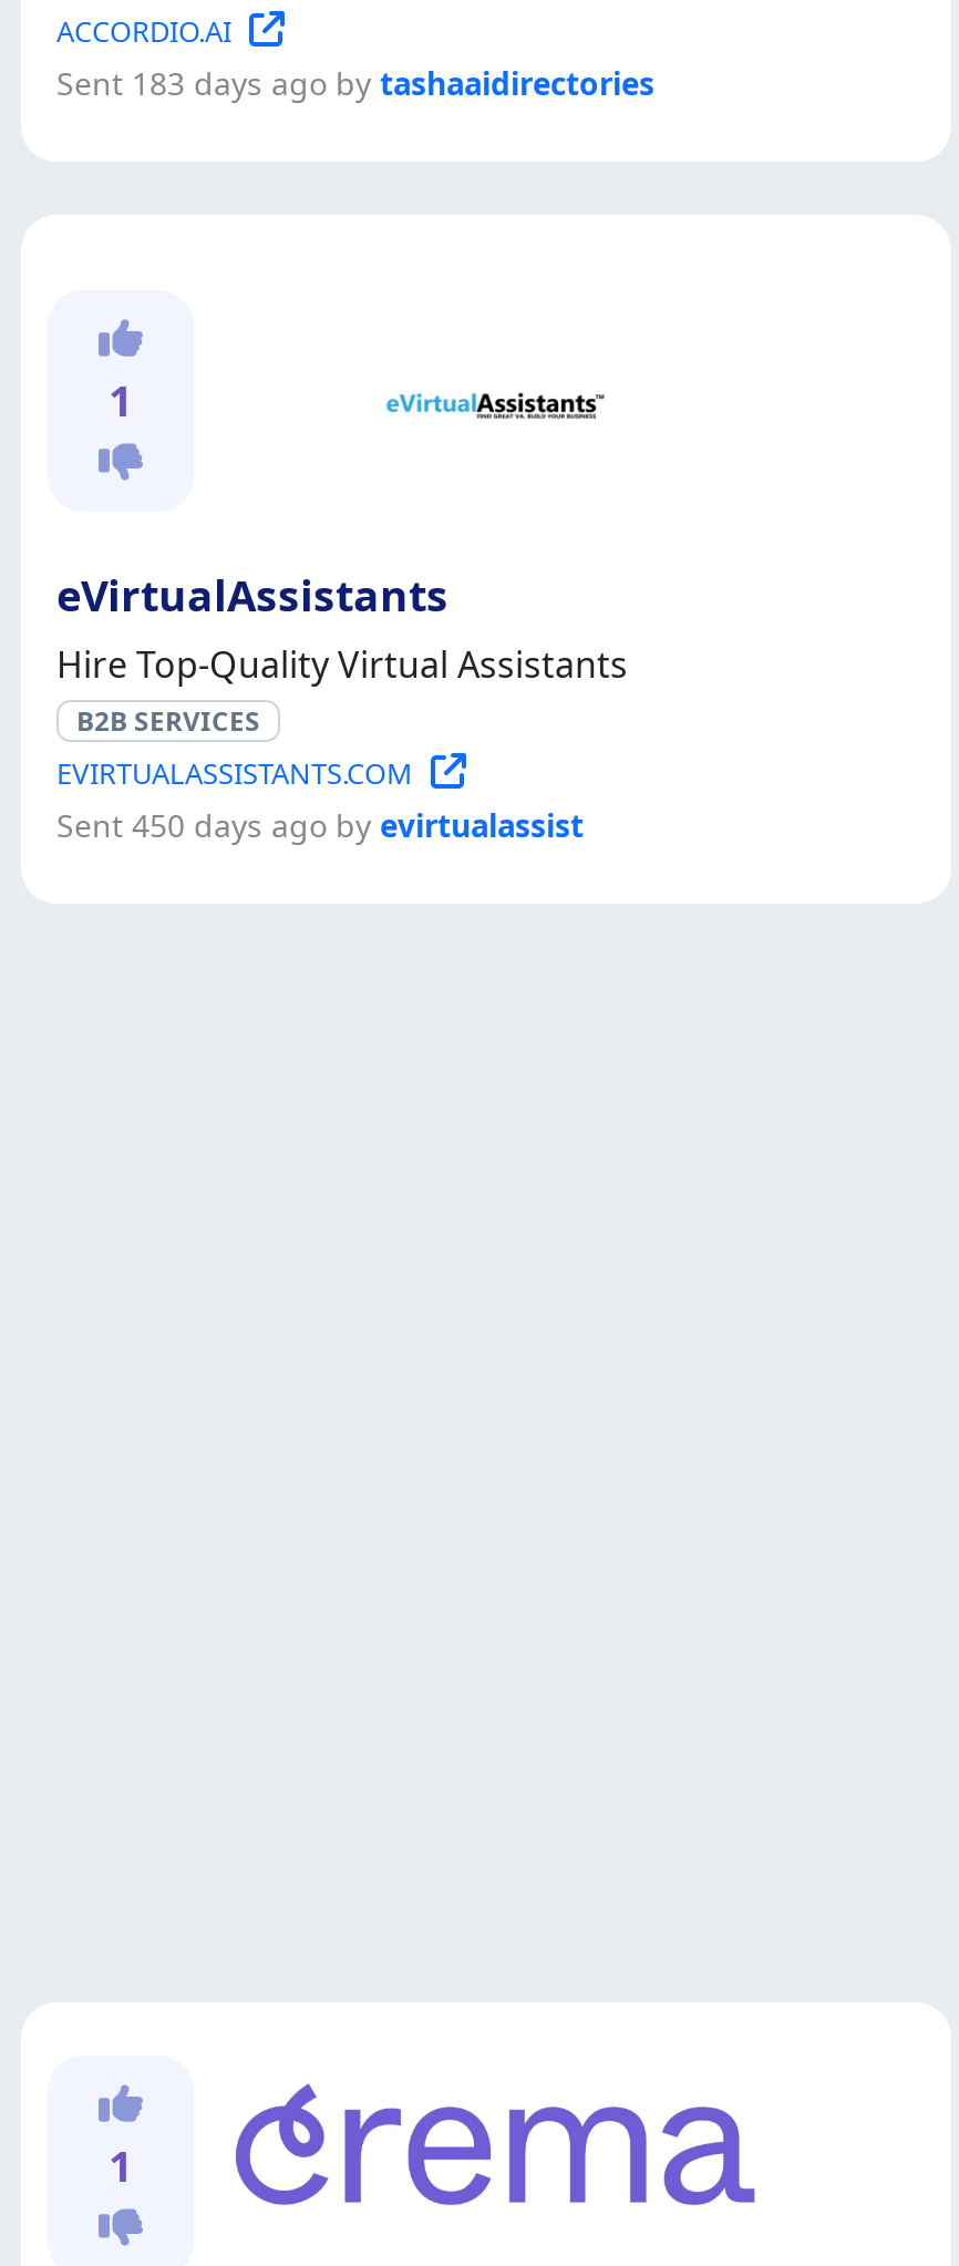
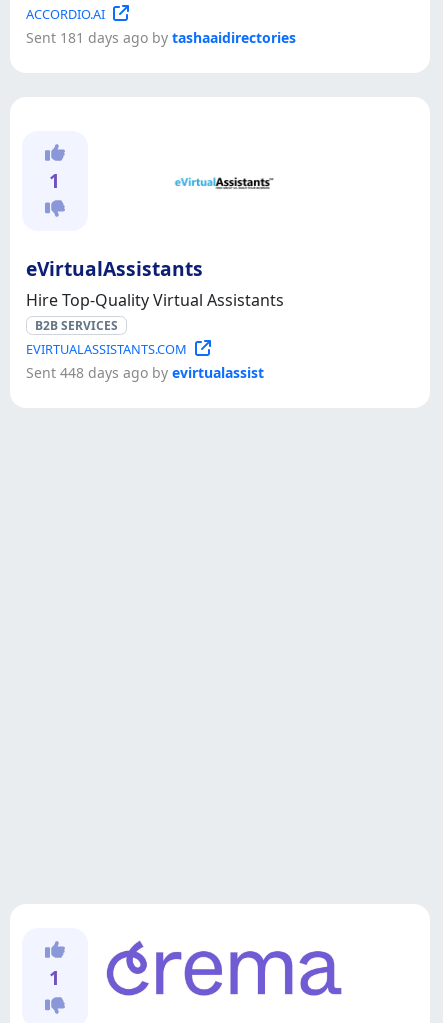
- Sent 183 days ago by tashaaidirectories
+ Sent 181 days ago by tashaaidirectories

- Sent 450 days ago by evirtualassist
+ Sent 448 days ago by evirtualassist
